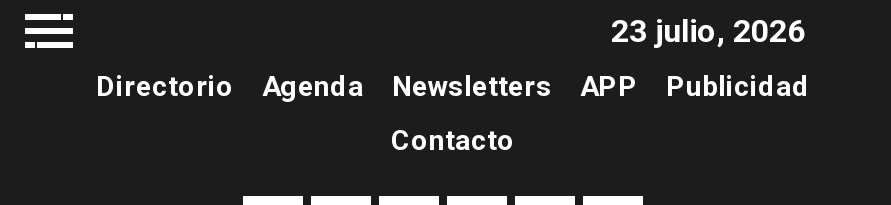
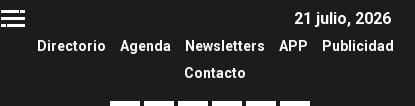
- 23 julio, 2026
+ 21 julio, 2026
